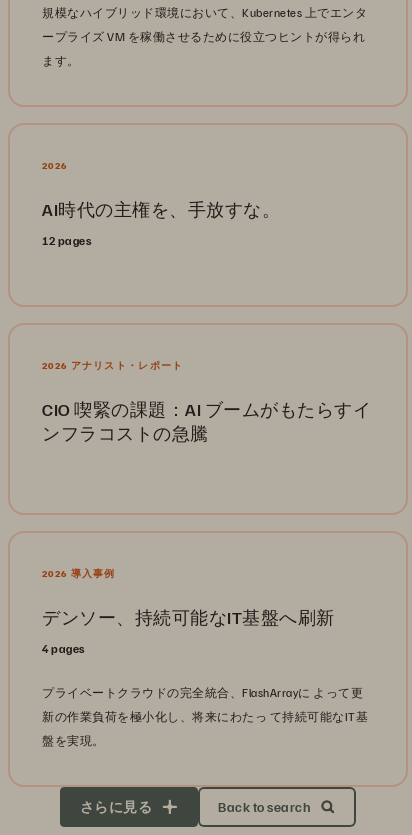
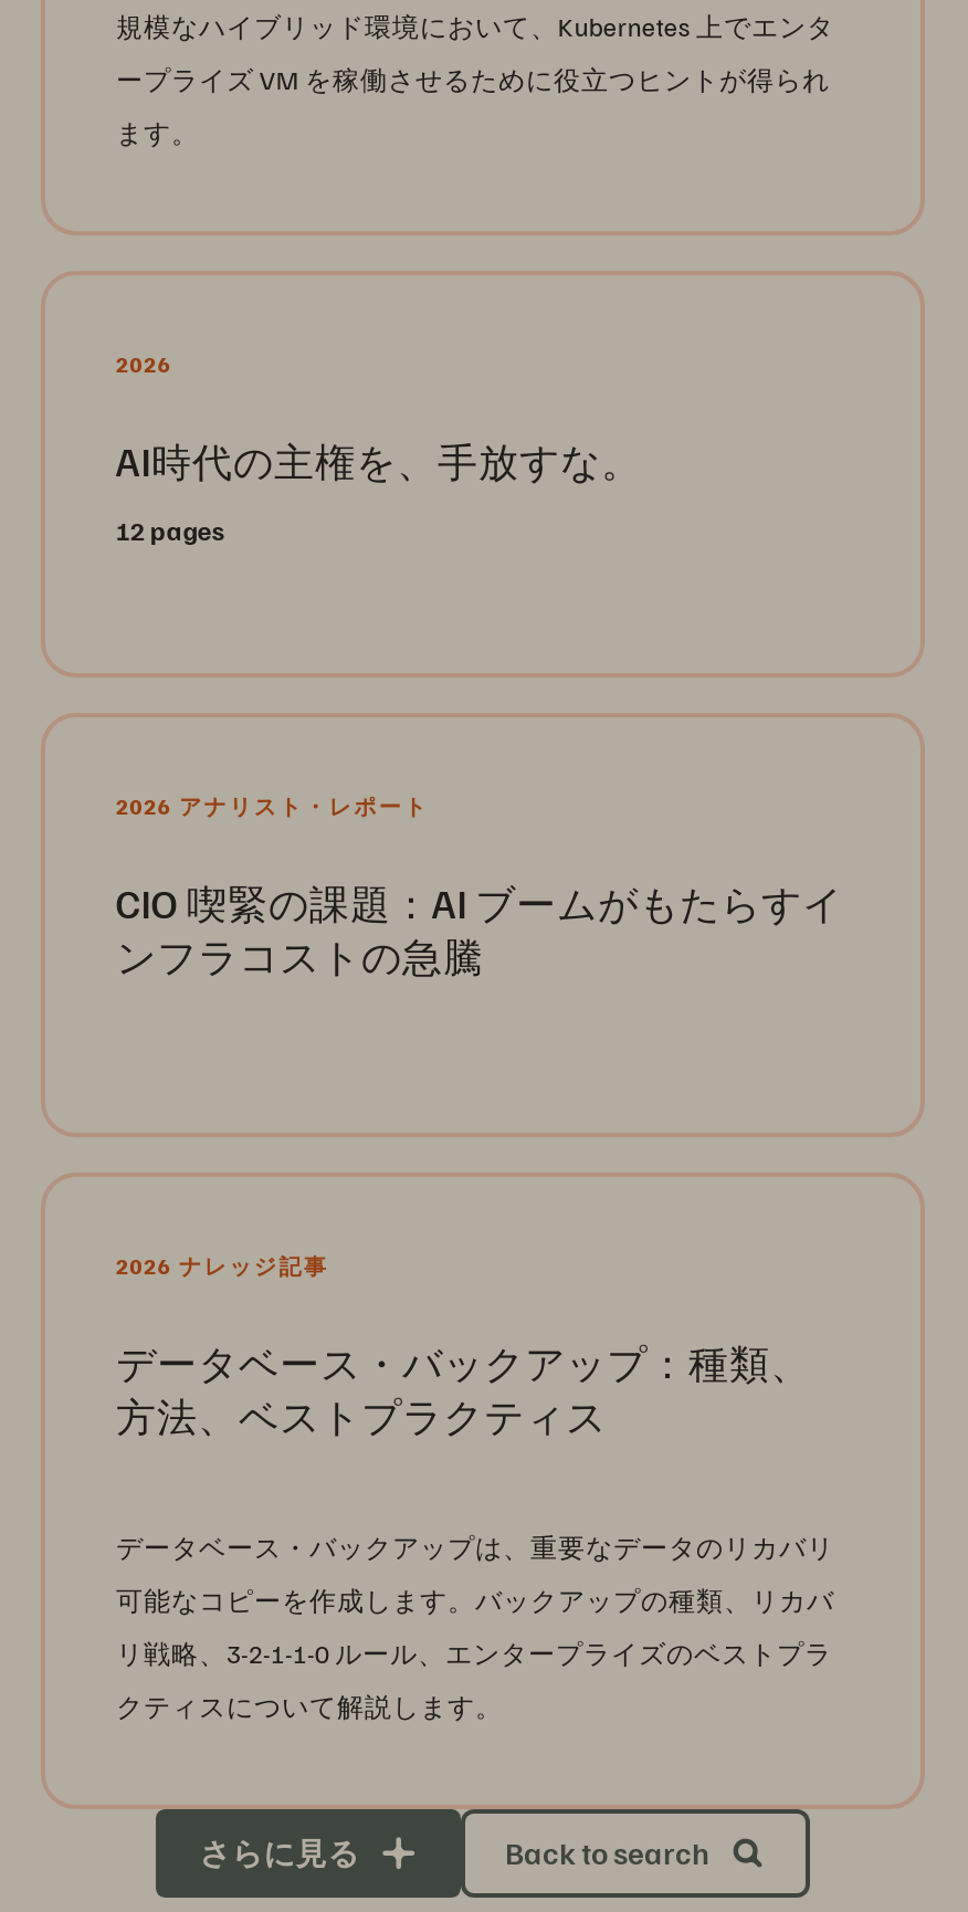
- 2026 導入事例
+ 2026 ナレッジ記事

- デンソー、持続可能なIT基盤へ刷新
+ データベース・バックアップ：種類、
+ 方法、ベストプラクティス

- 4 pages
+ データベース・バックアップは、重要なデータのリカバリ

- プライベートクラウドの完全統合、FlashArrayに よって更
+ 可能なコピーを作成します。バックアップの種類、リカバ

- 新の作業負荷を極小化し、将来にわたっ て持続可能なIT基
+ リ戦略、3-2-1-1-0 ルール、エンタープライズのベストプラ

- 盤を実現。
+ クティスについて解説します。
